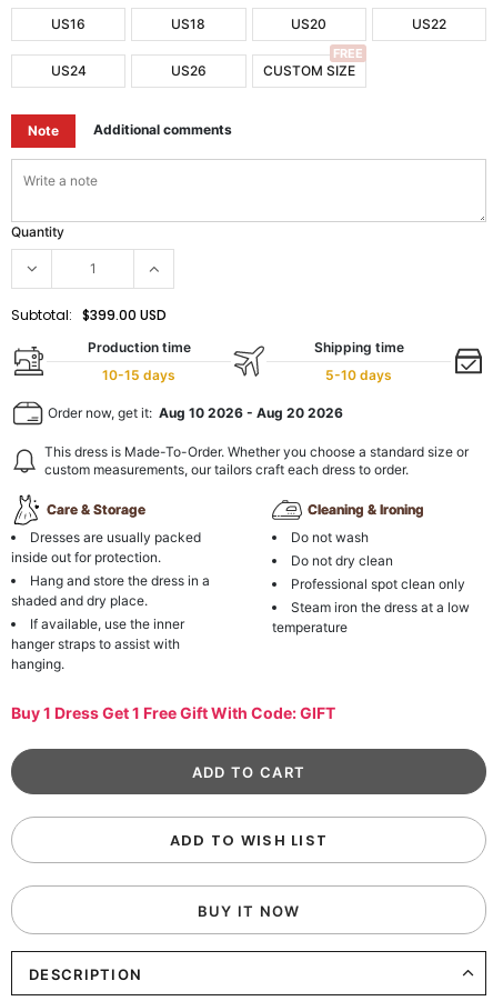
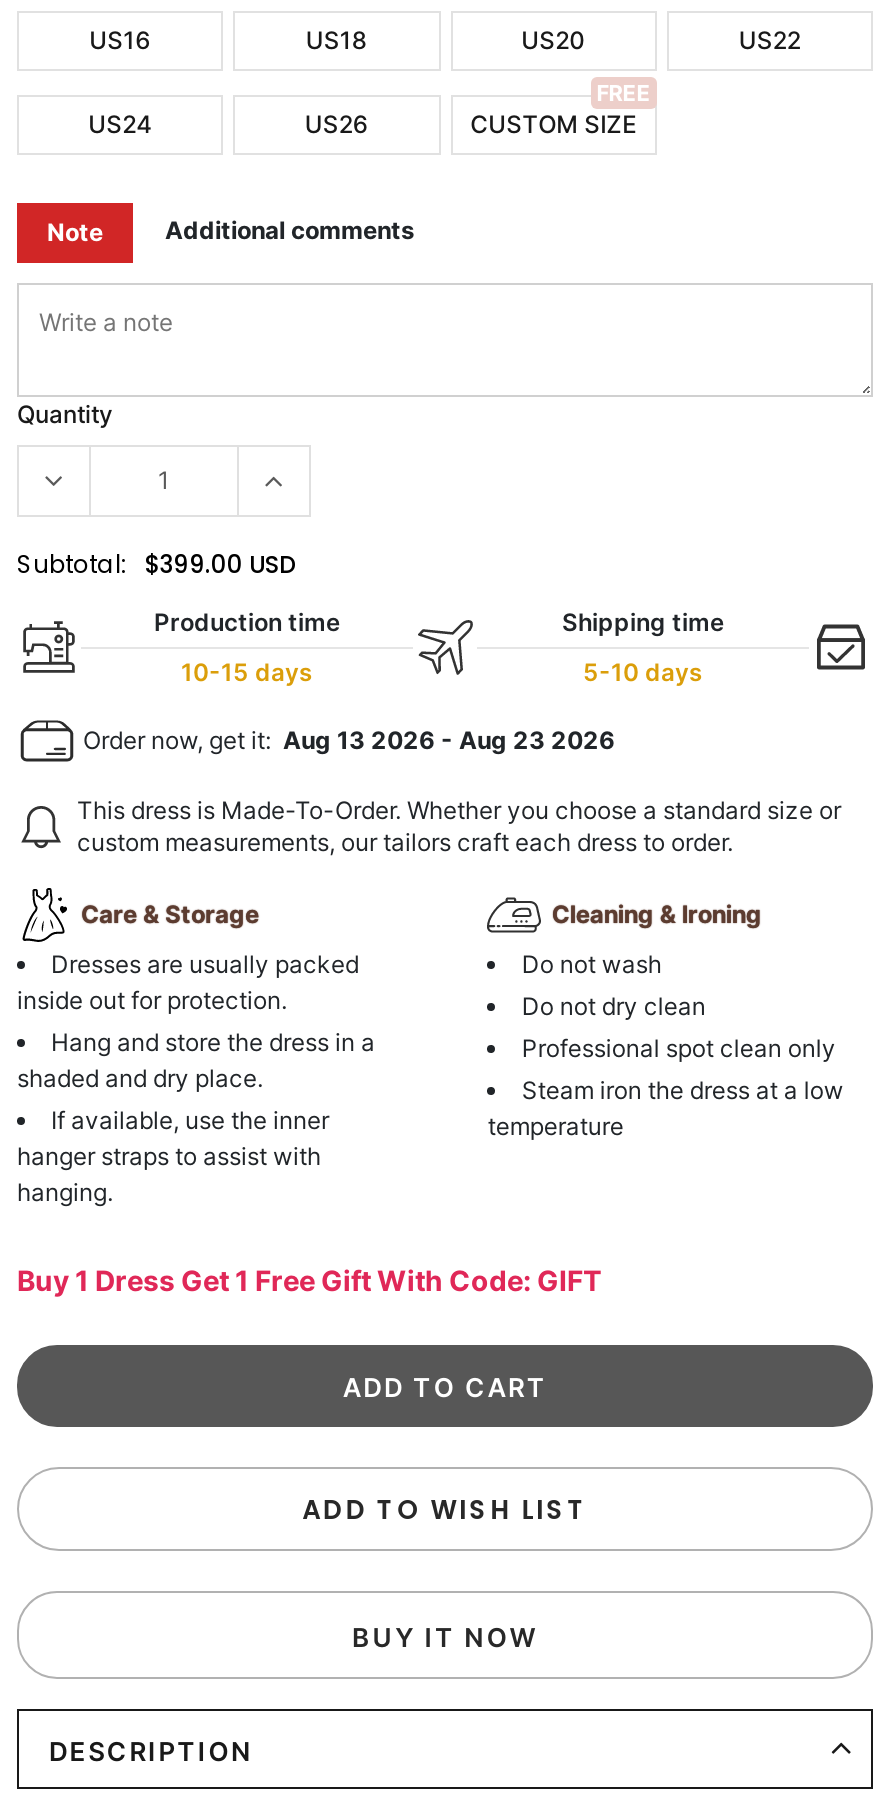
- Order now, get it: Aug 10 2026 - Aug 20 2026
+ Order now, get it: Aug 13 2026 - Aug 23 2026
